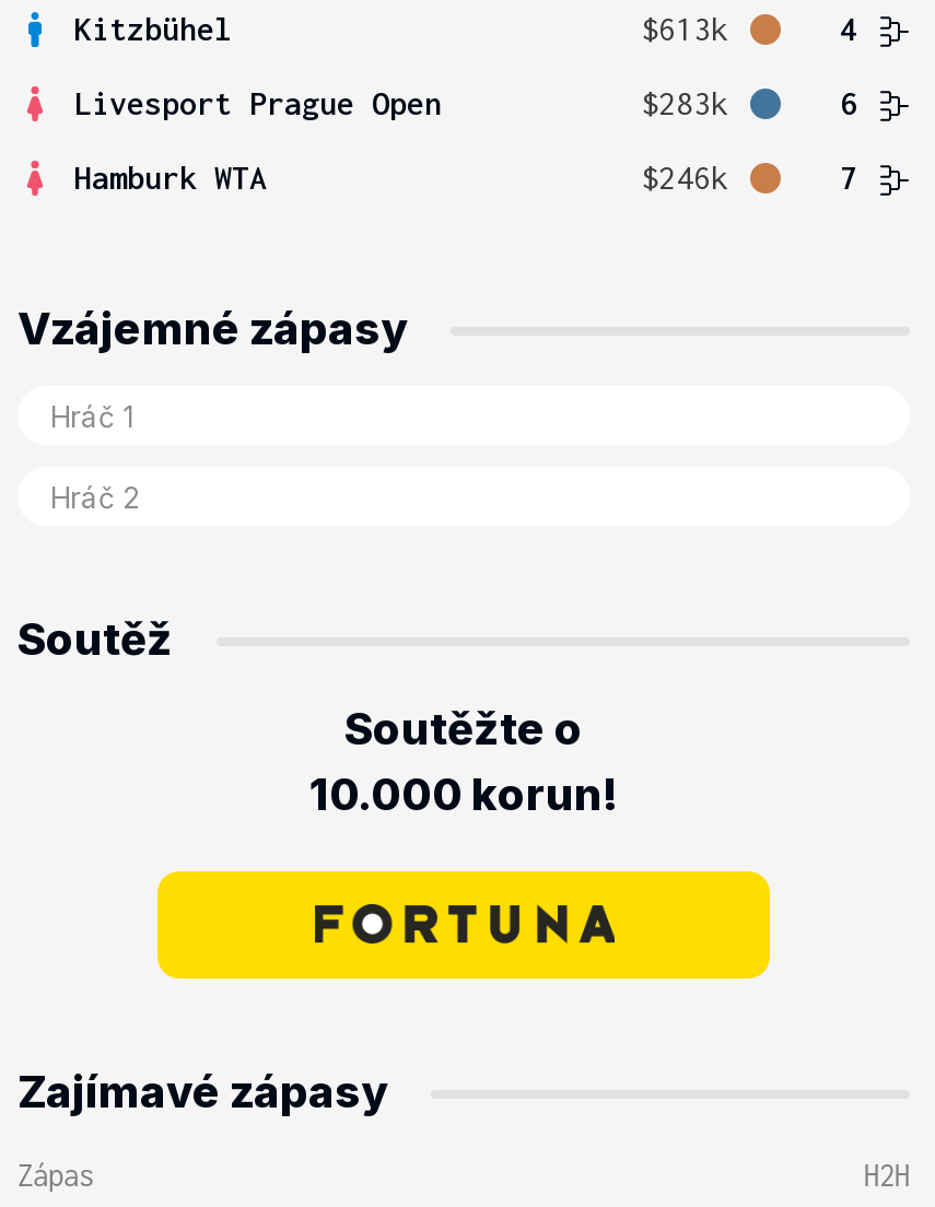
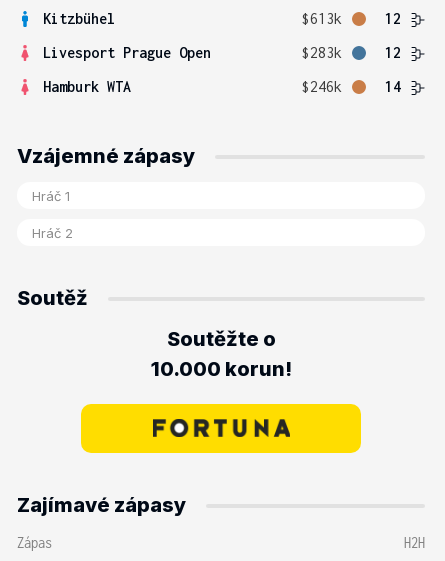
- 4
+ 12

- 6
+ 12

- 7
+ 14
